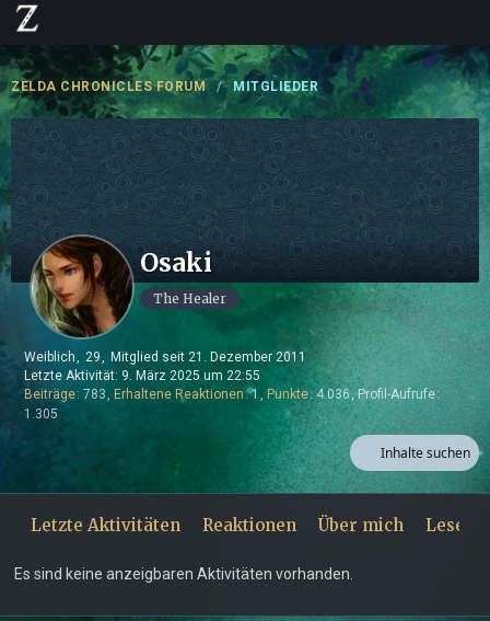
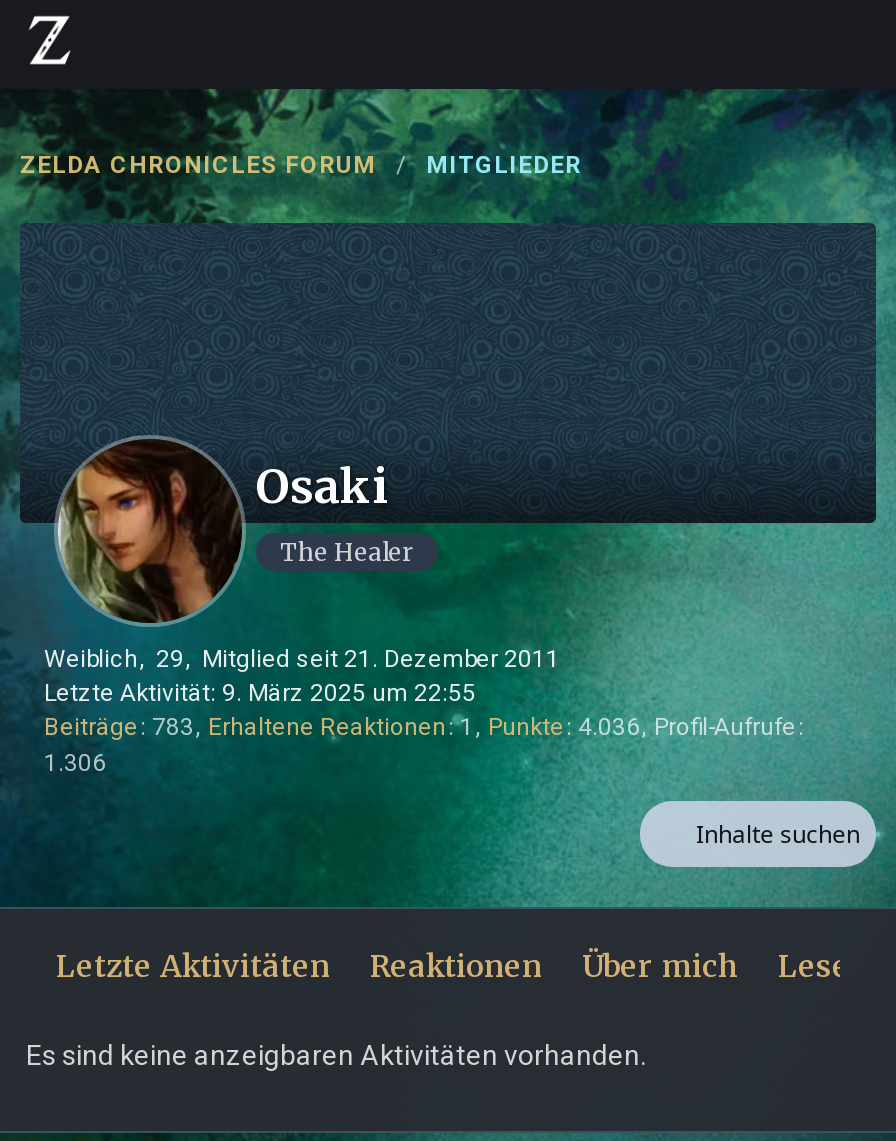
- 1.305
+ 1.306
